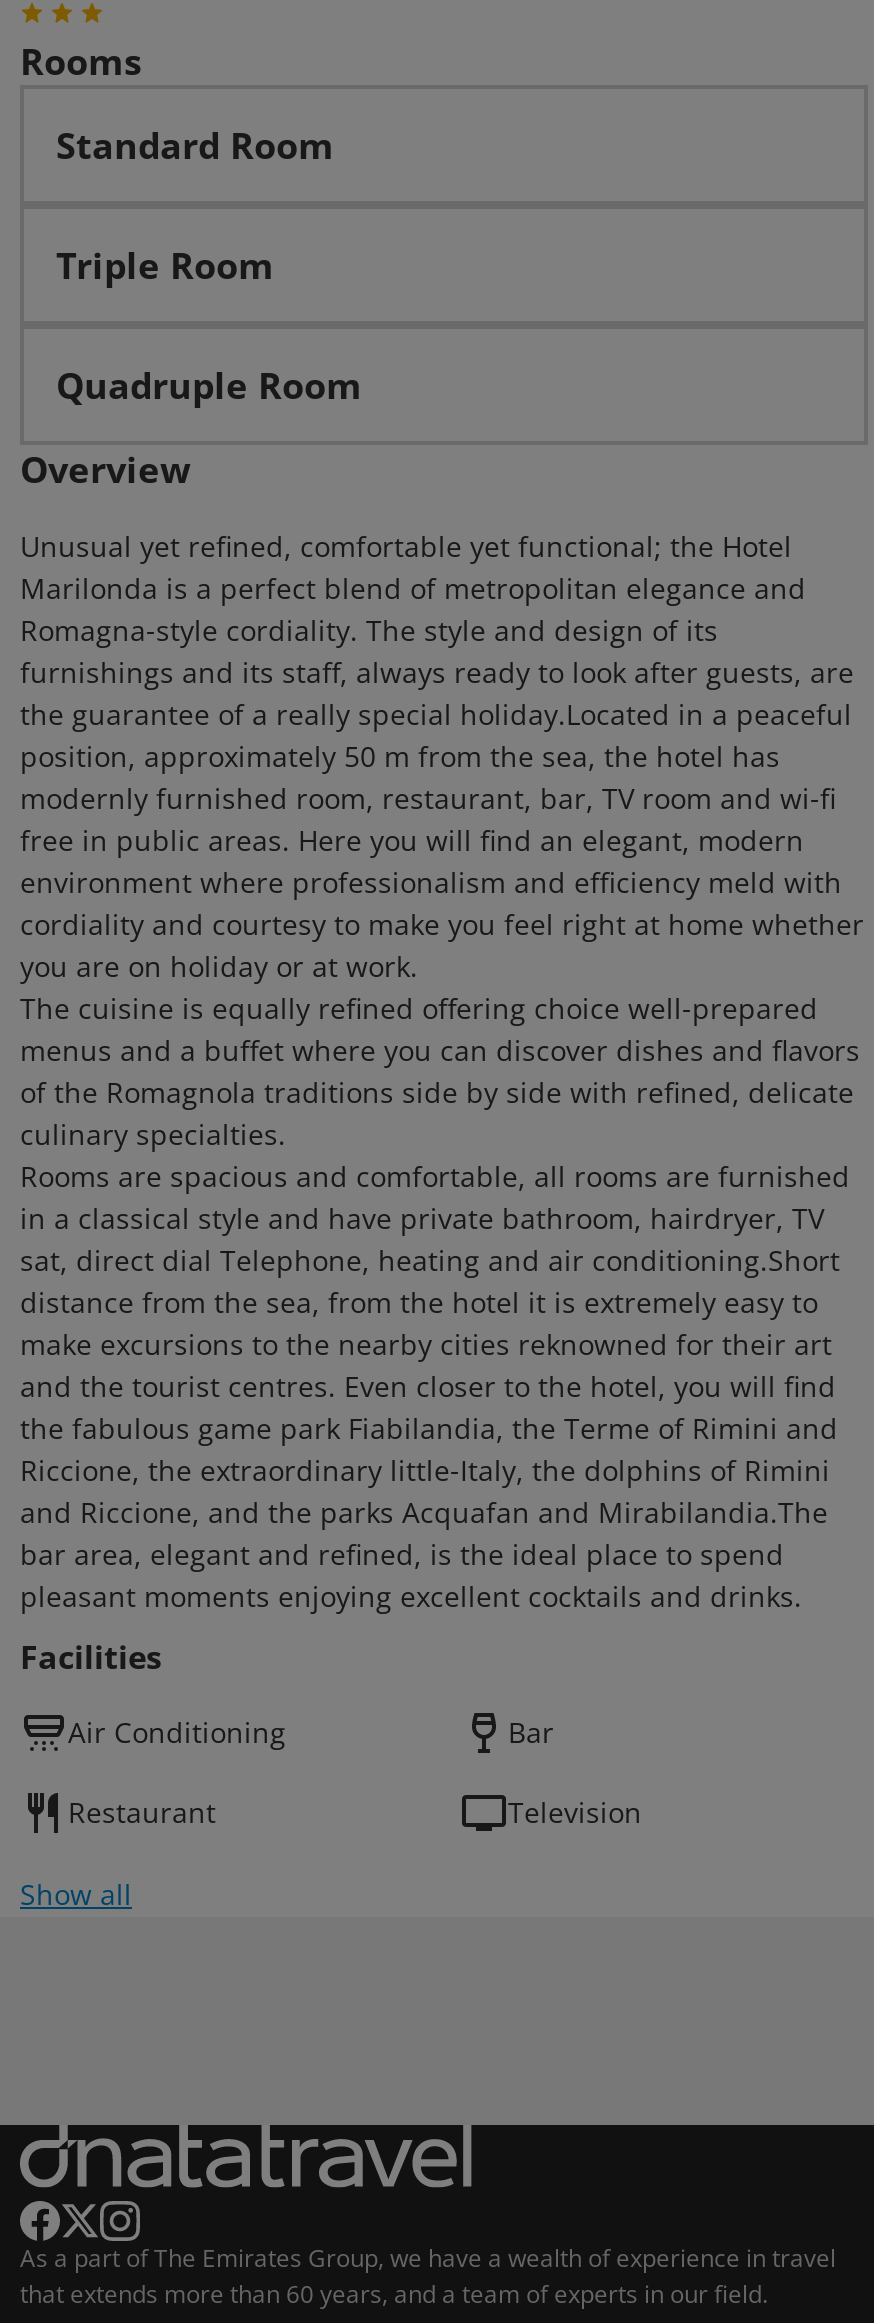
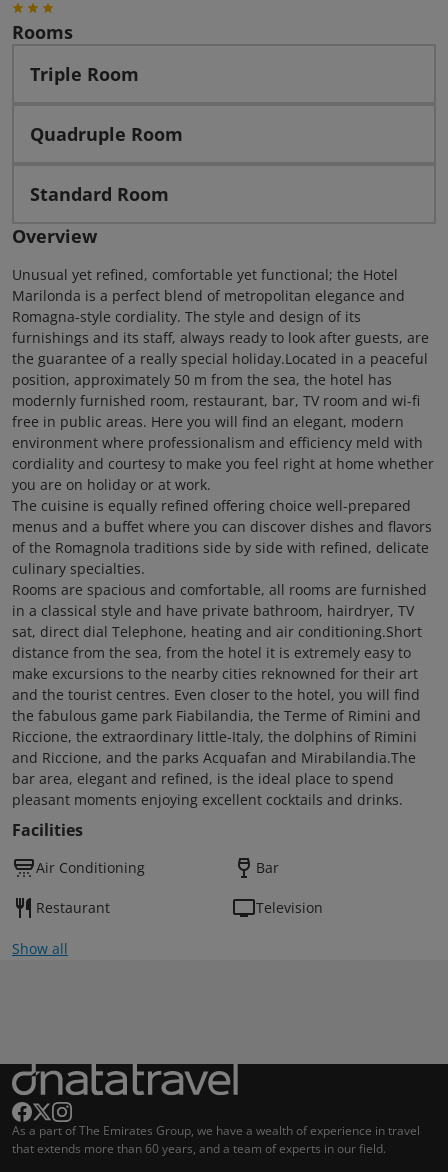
moved down: Standard Room

moved up: Triple Room | Quadruple Room
